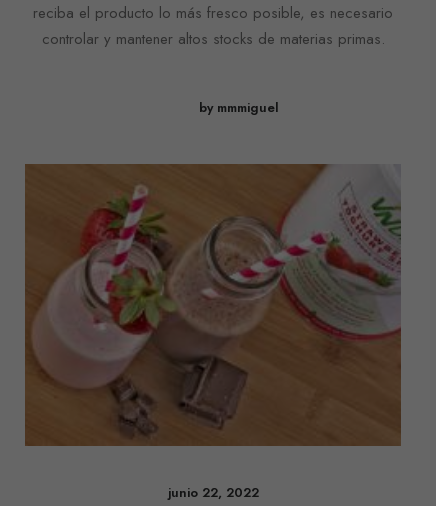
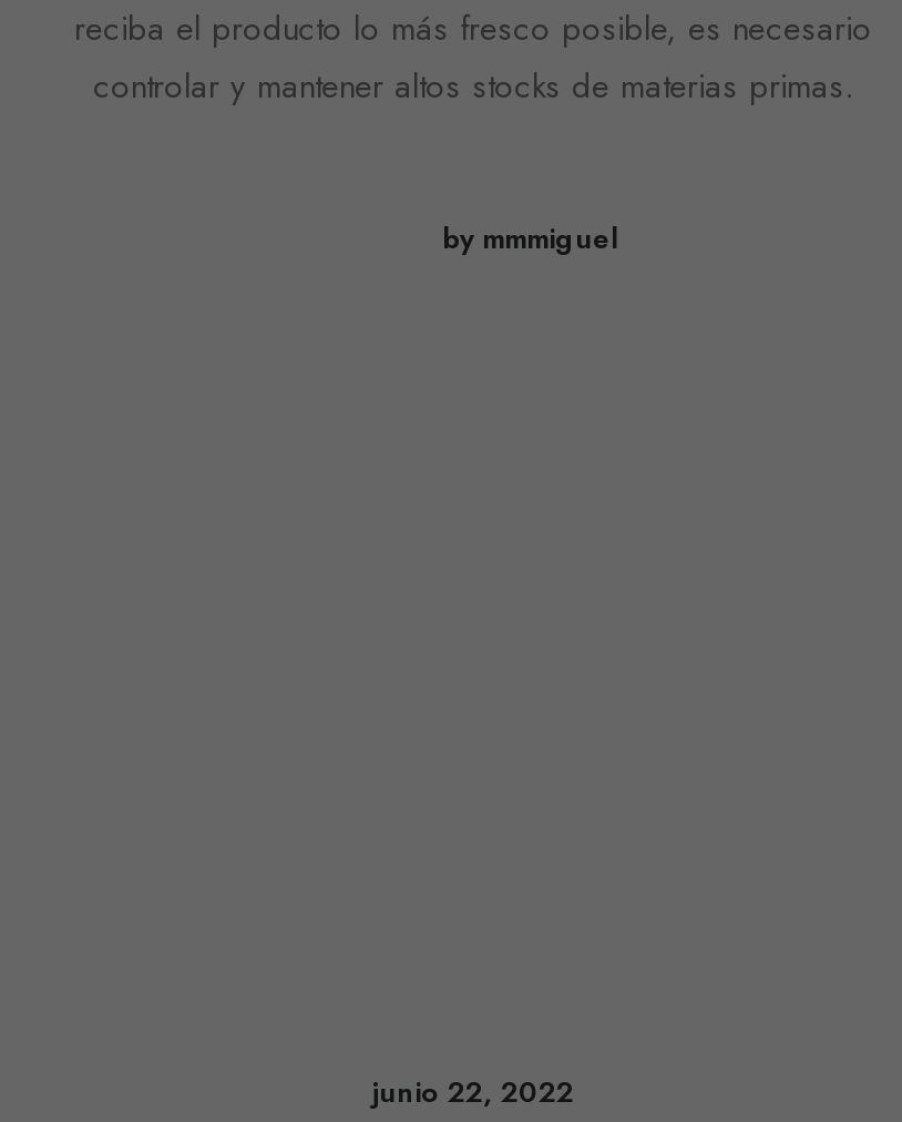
- [image]
